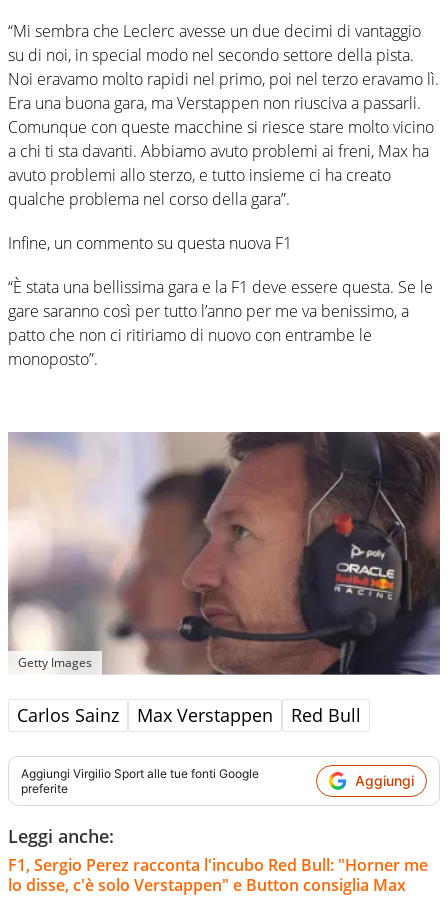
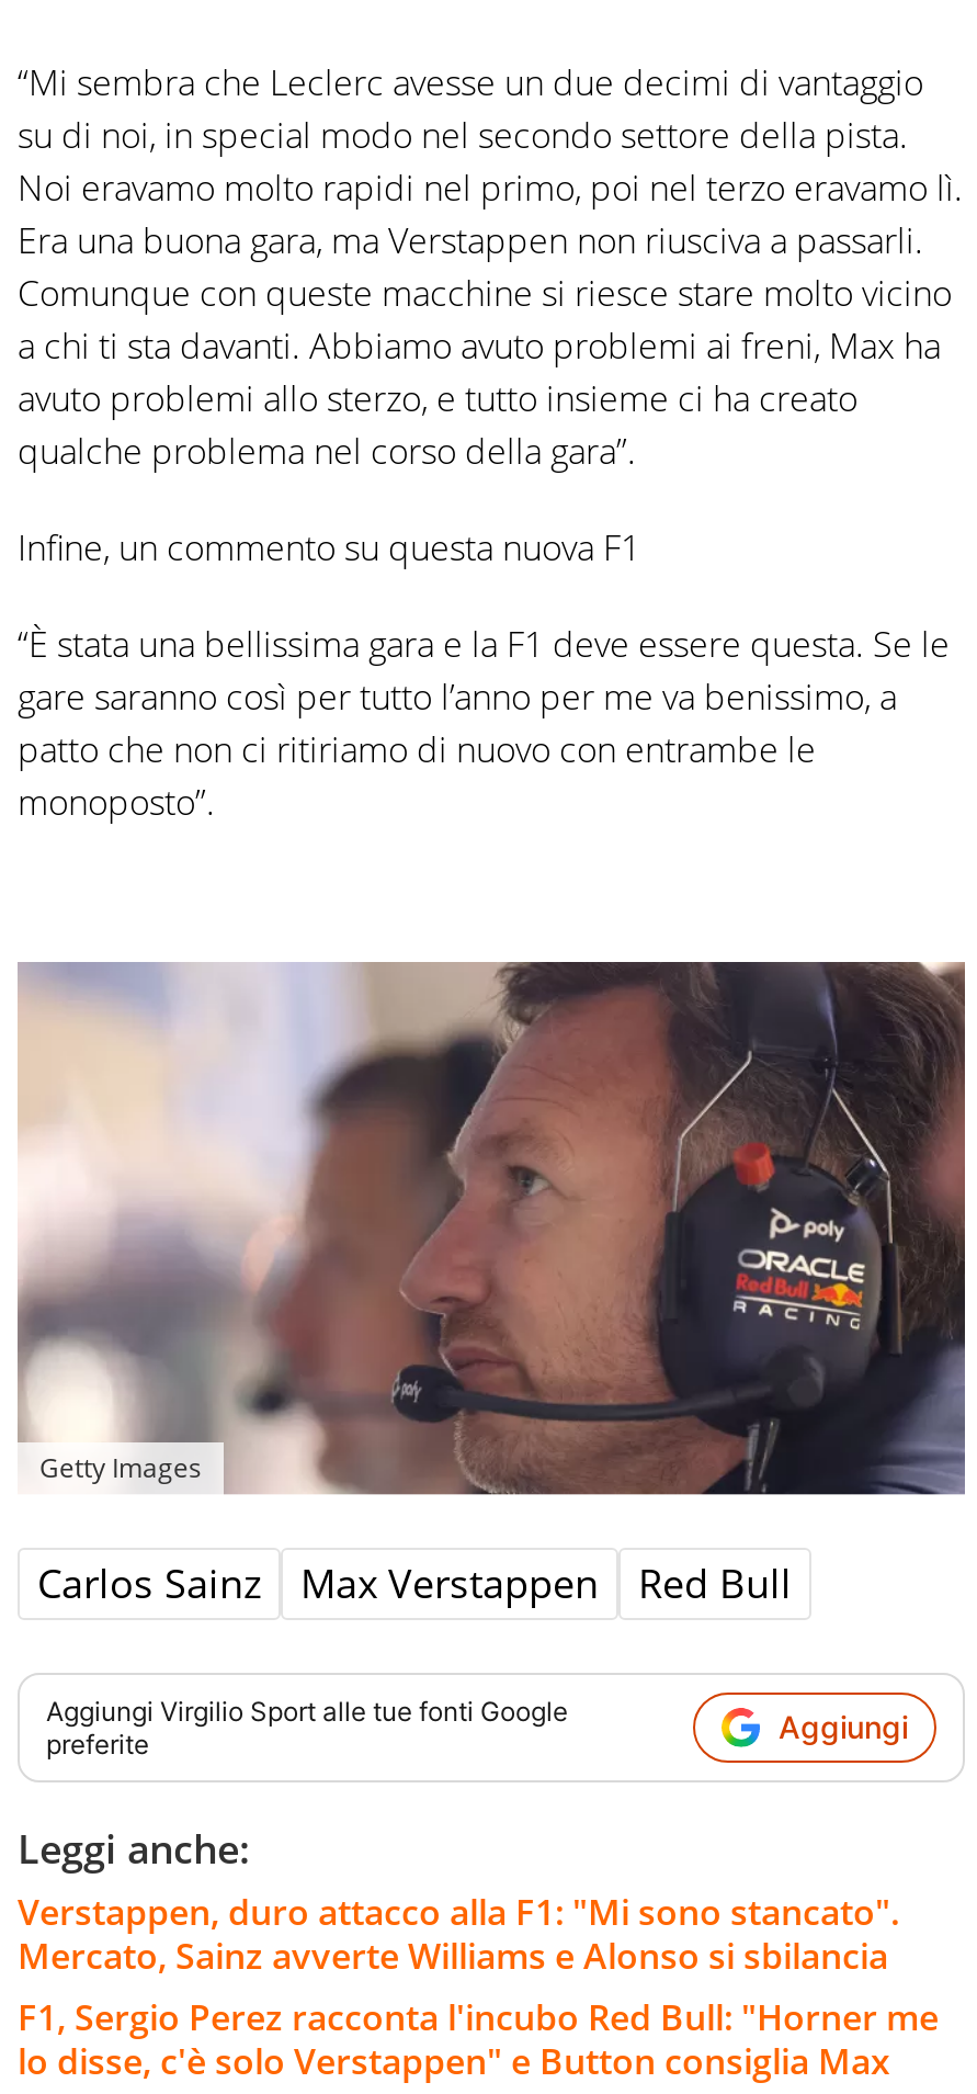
+ Verstappen, duro attacco alla F1: "Mi sono stancato".
+ Mercato, Sainz avverte Williams e Alonso si sbilancia
